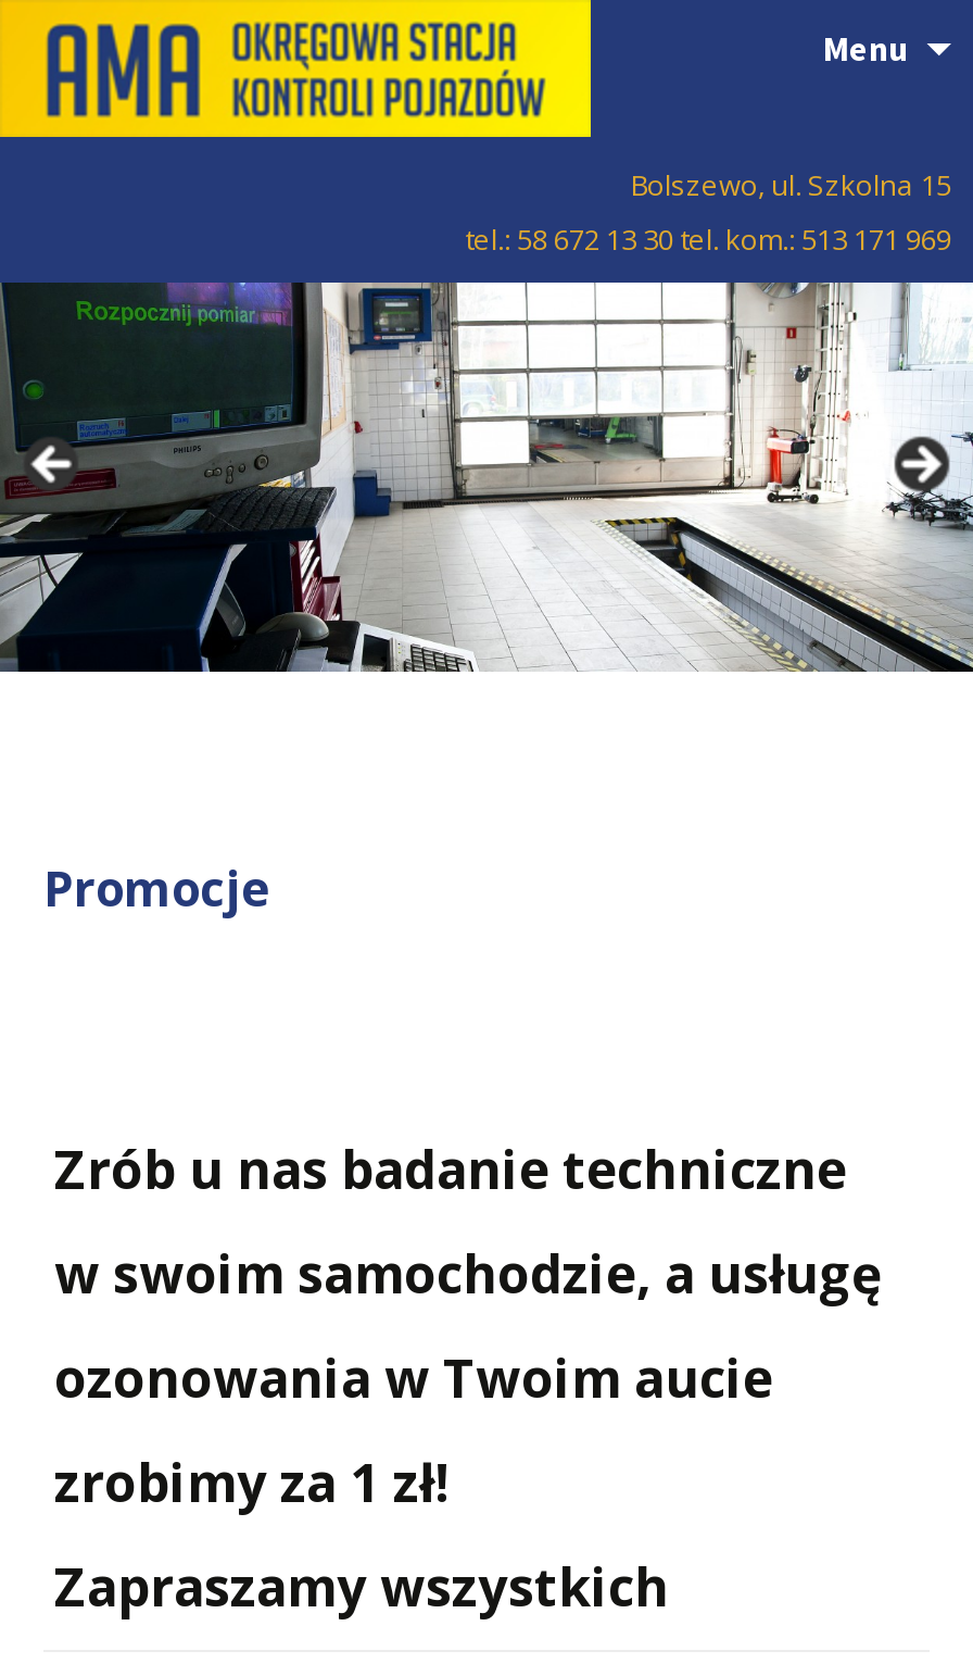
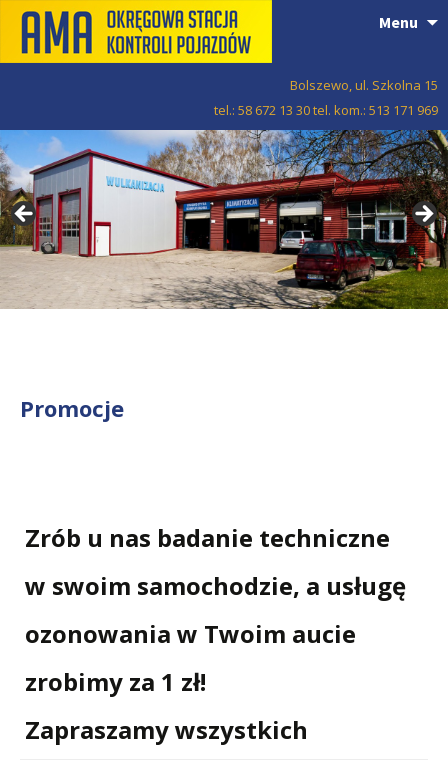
- [image]
+ [image]
